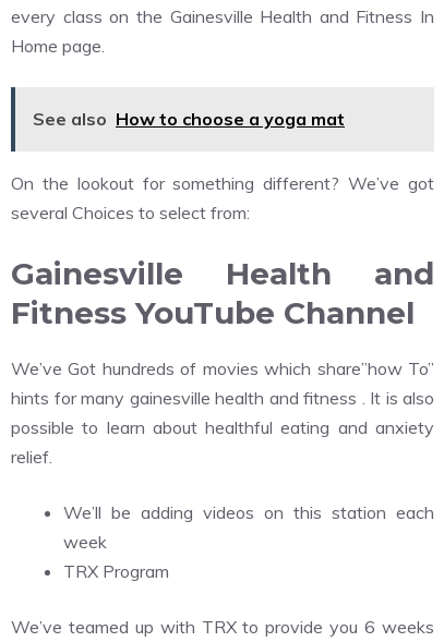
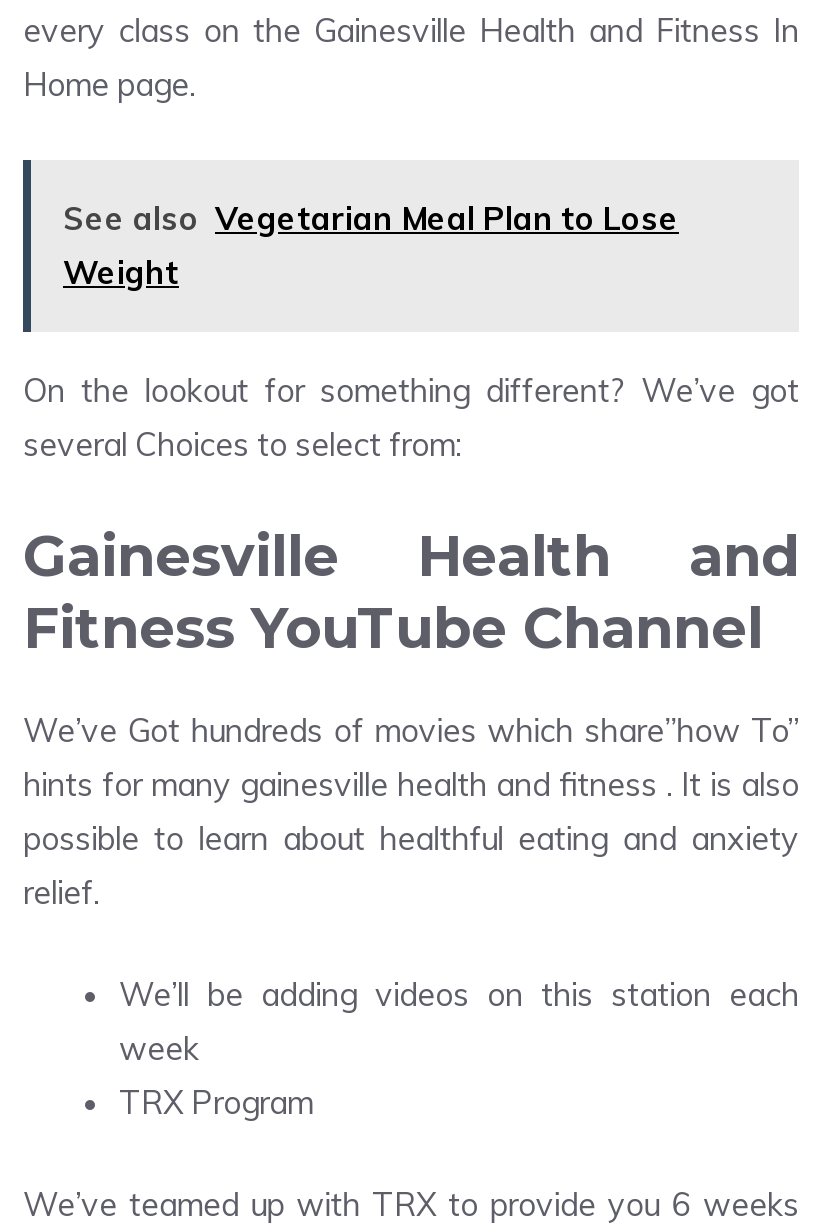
- See also How to choose a yoga mat
+ See also Vegetarian Meal Plan to Lose
+ Weight
